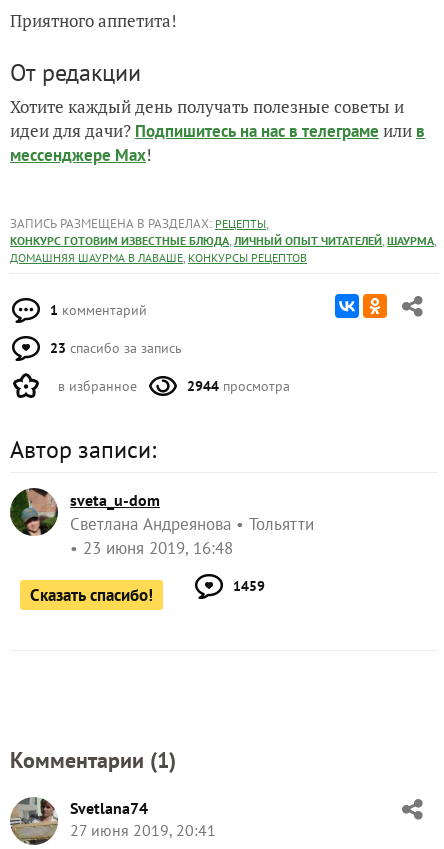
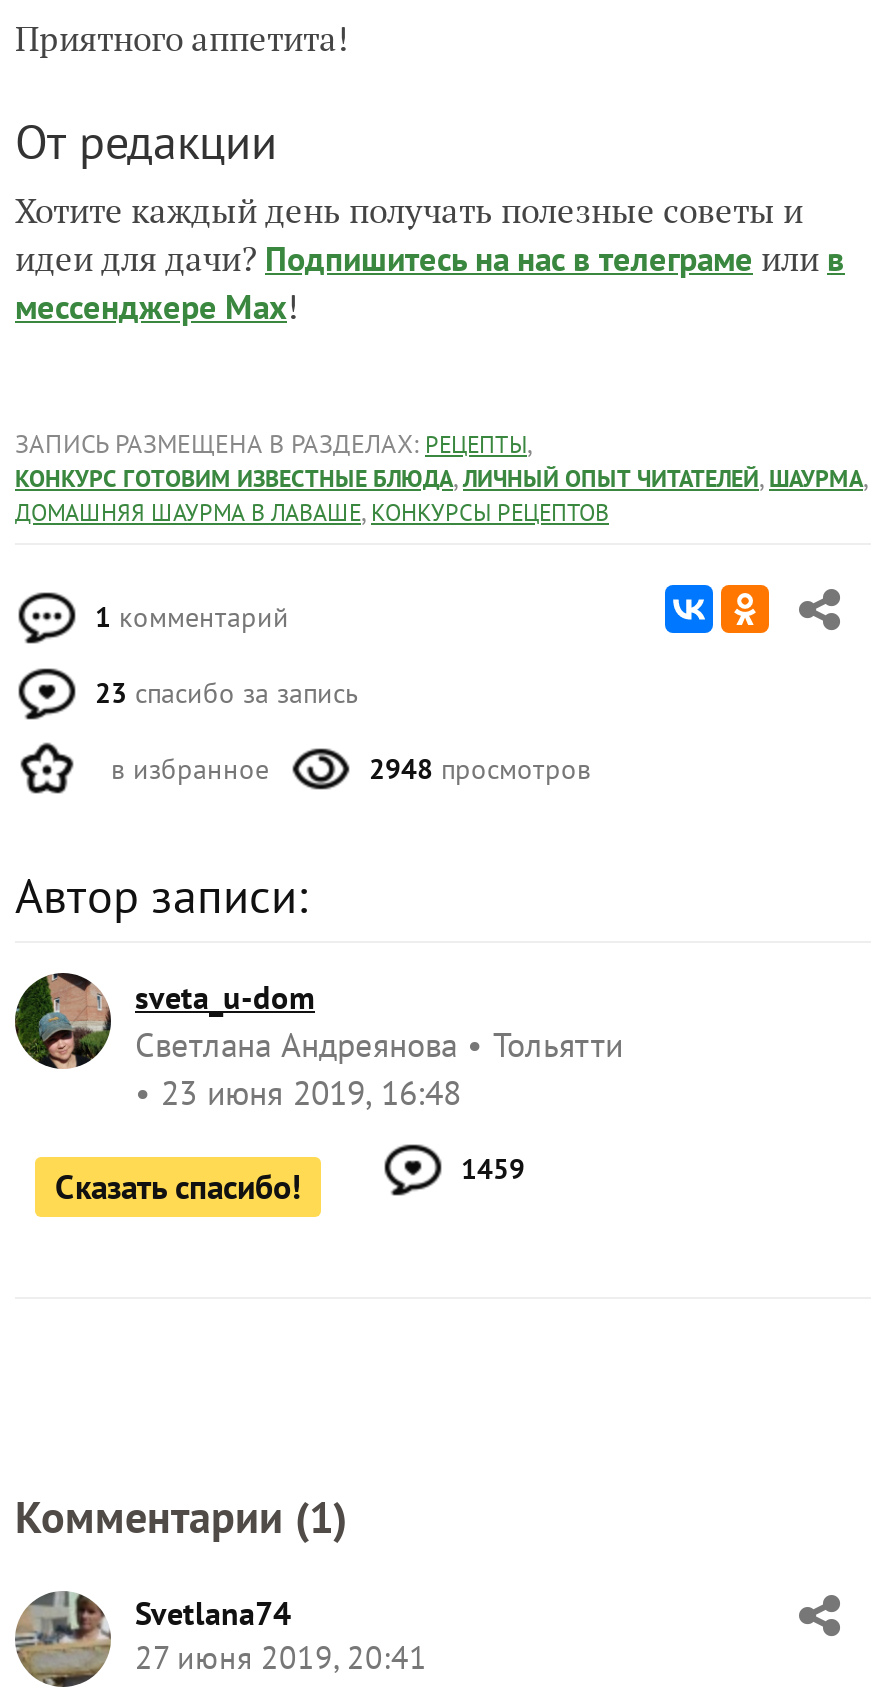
- 2944 просмотра
+ 2948 просмотров
